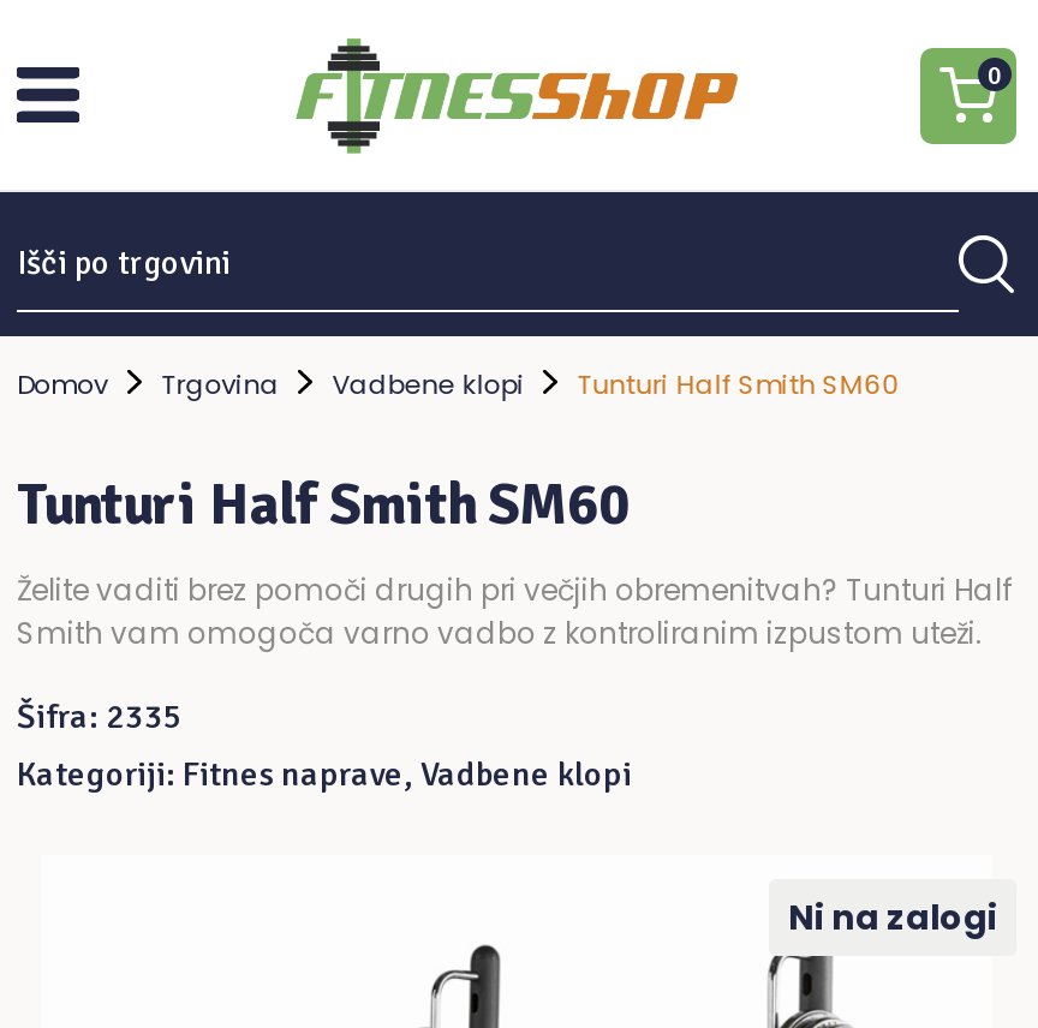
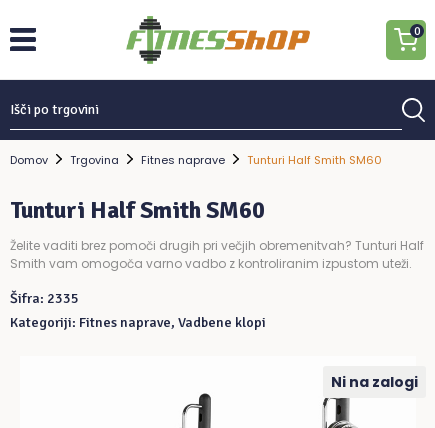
- Vadbene klopi
+ Fitnes naprave
